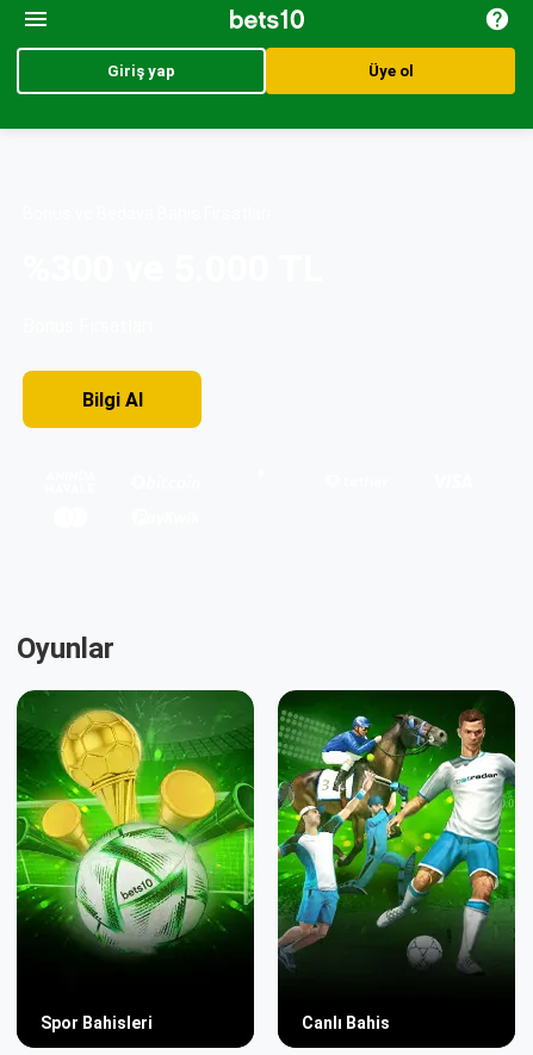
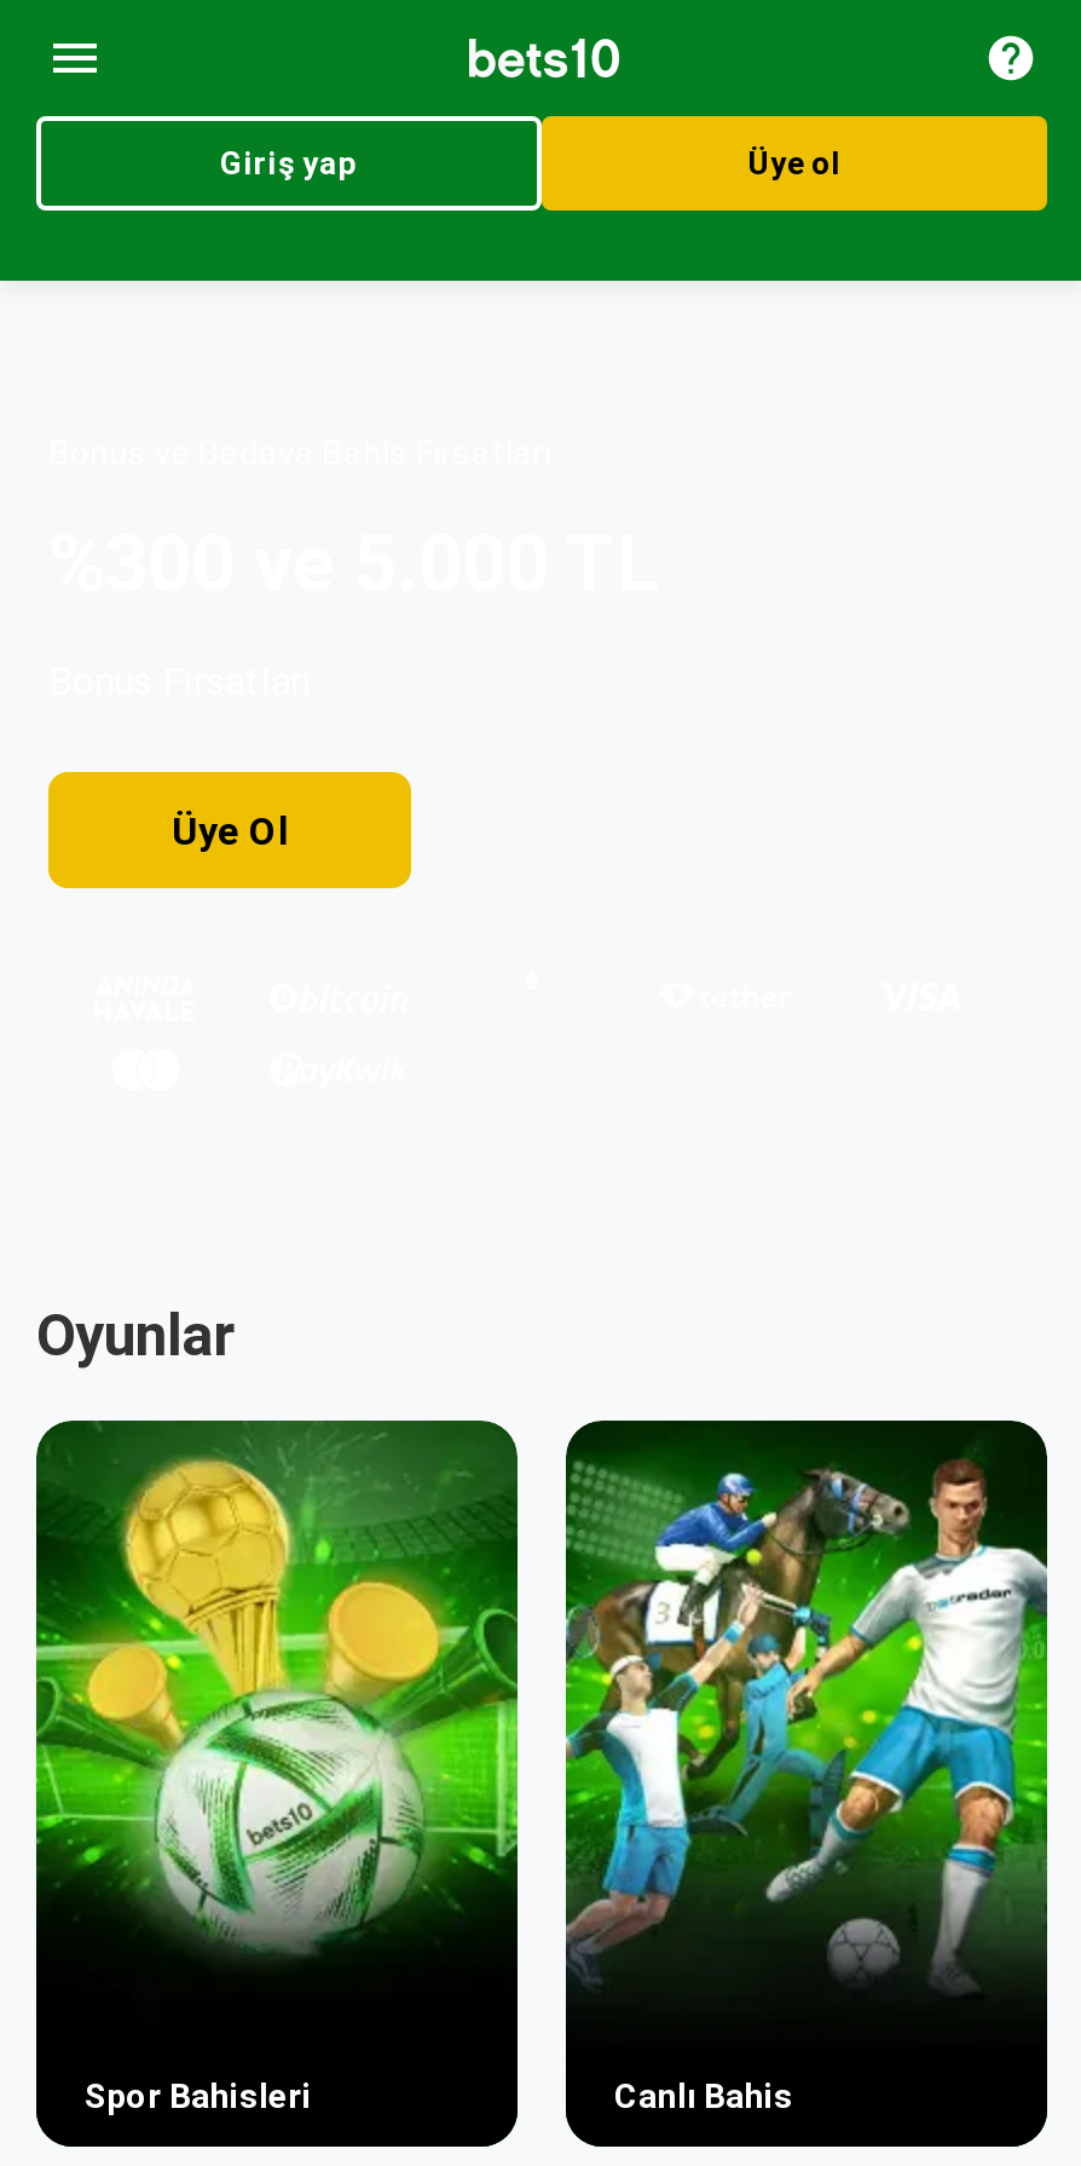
- Bilgi AI
+ Üye Ol
